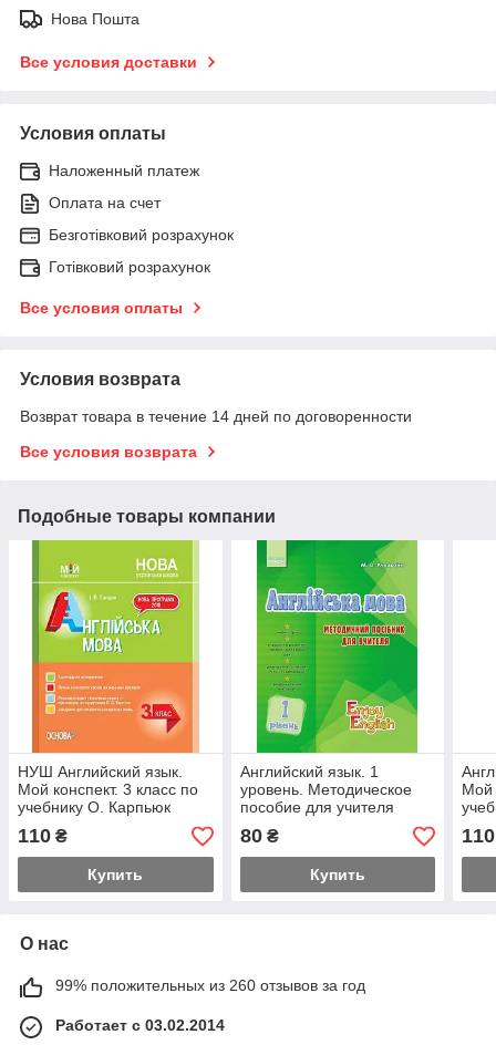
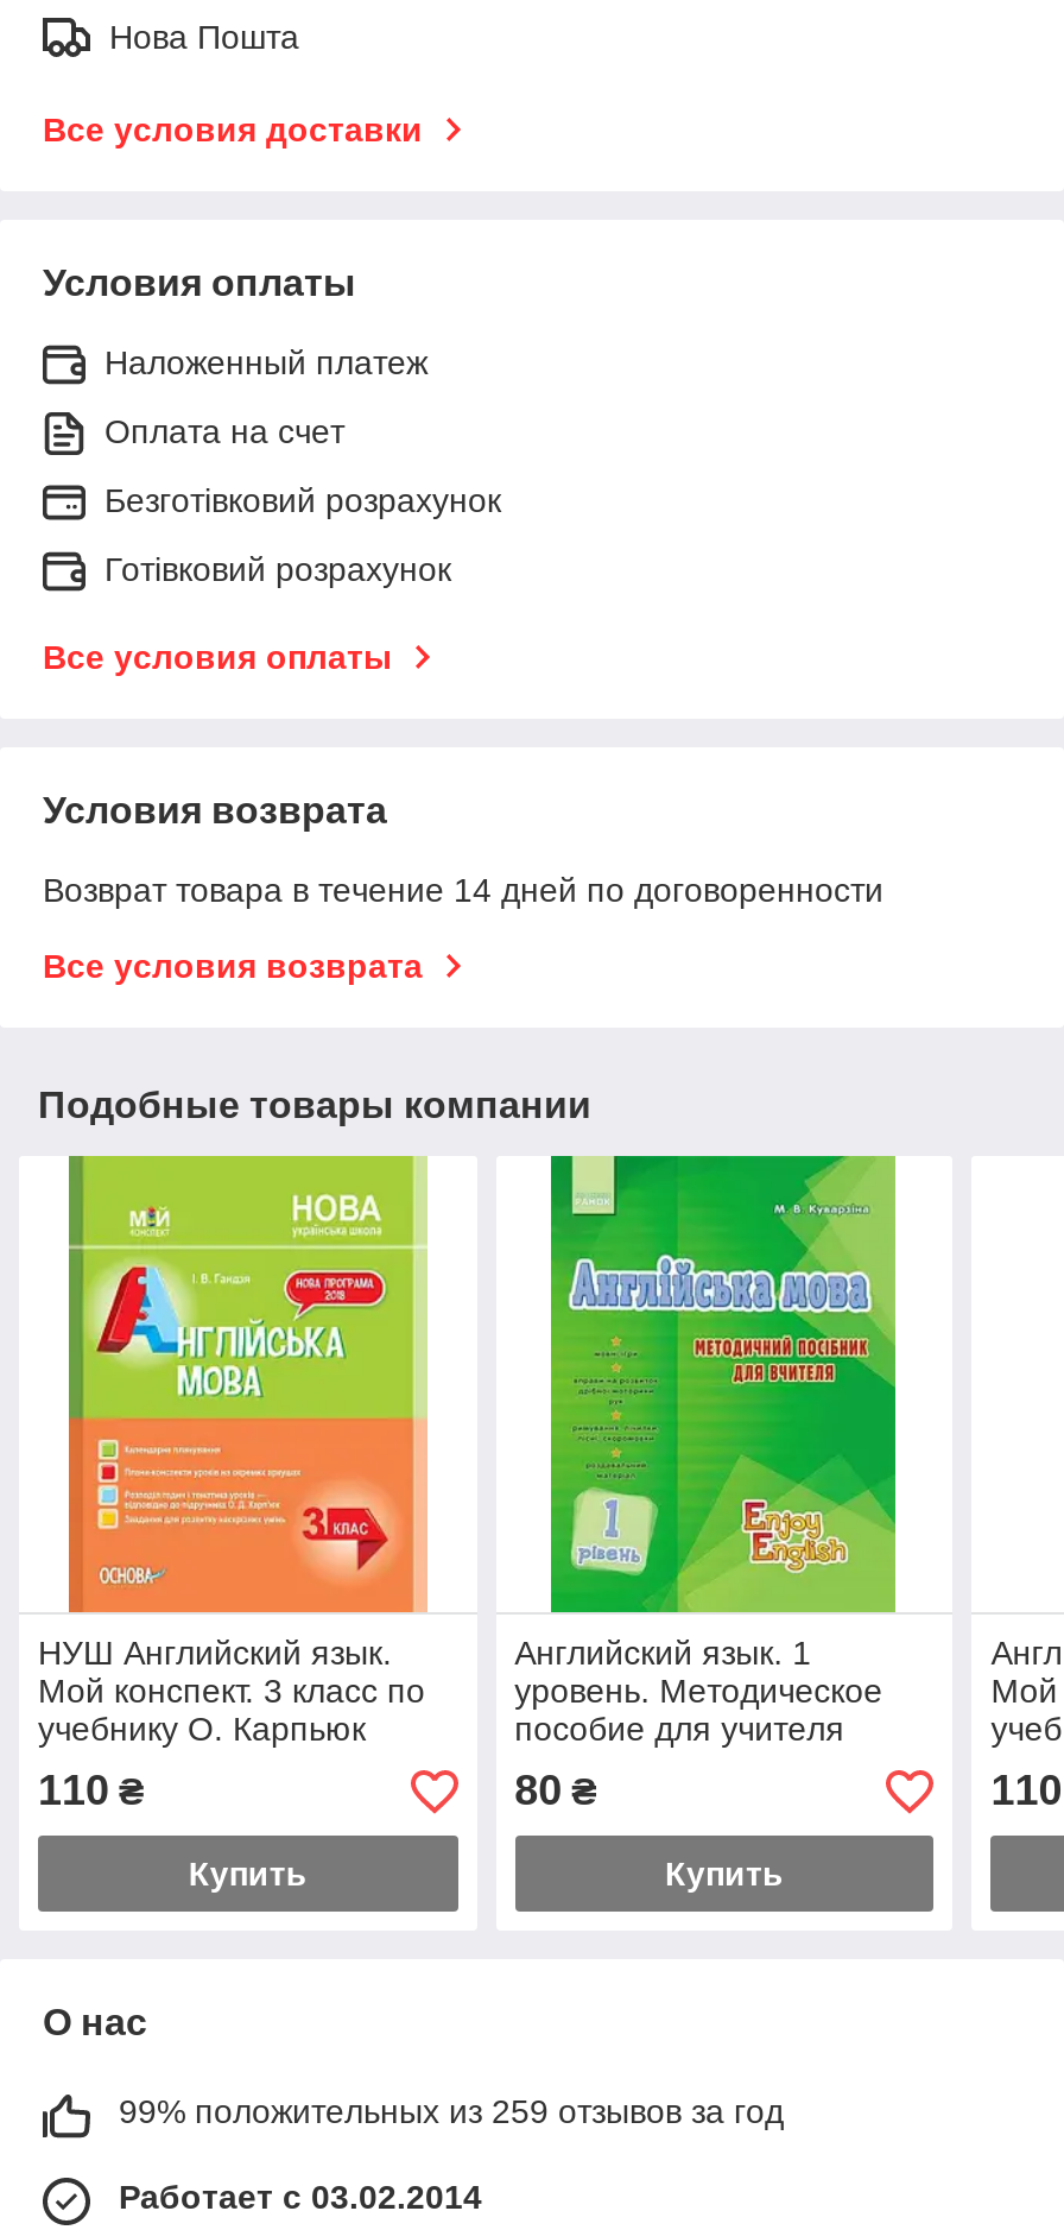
- 99% положительных из 260 отзывов за год
+ 99% положительных из 259 отзывов за год
